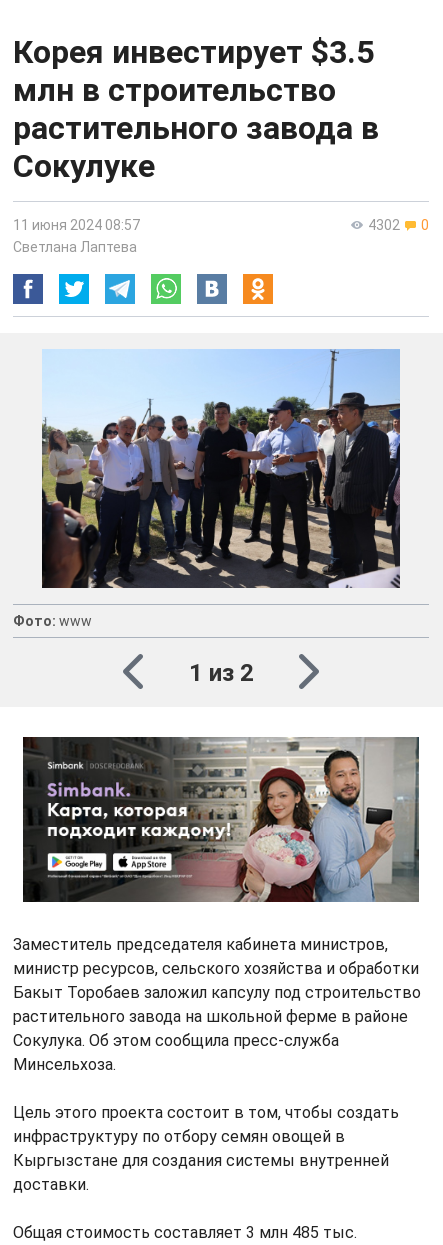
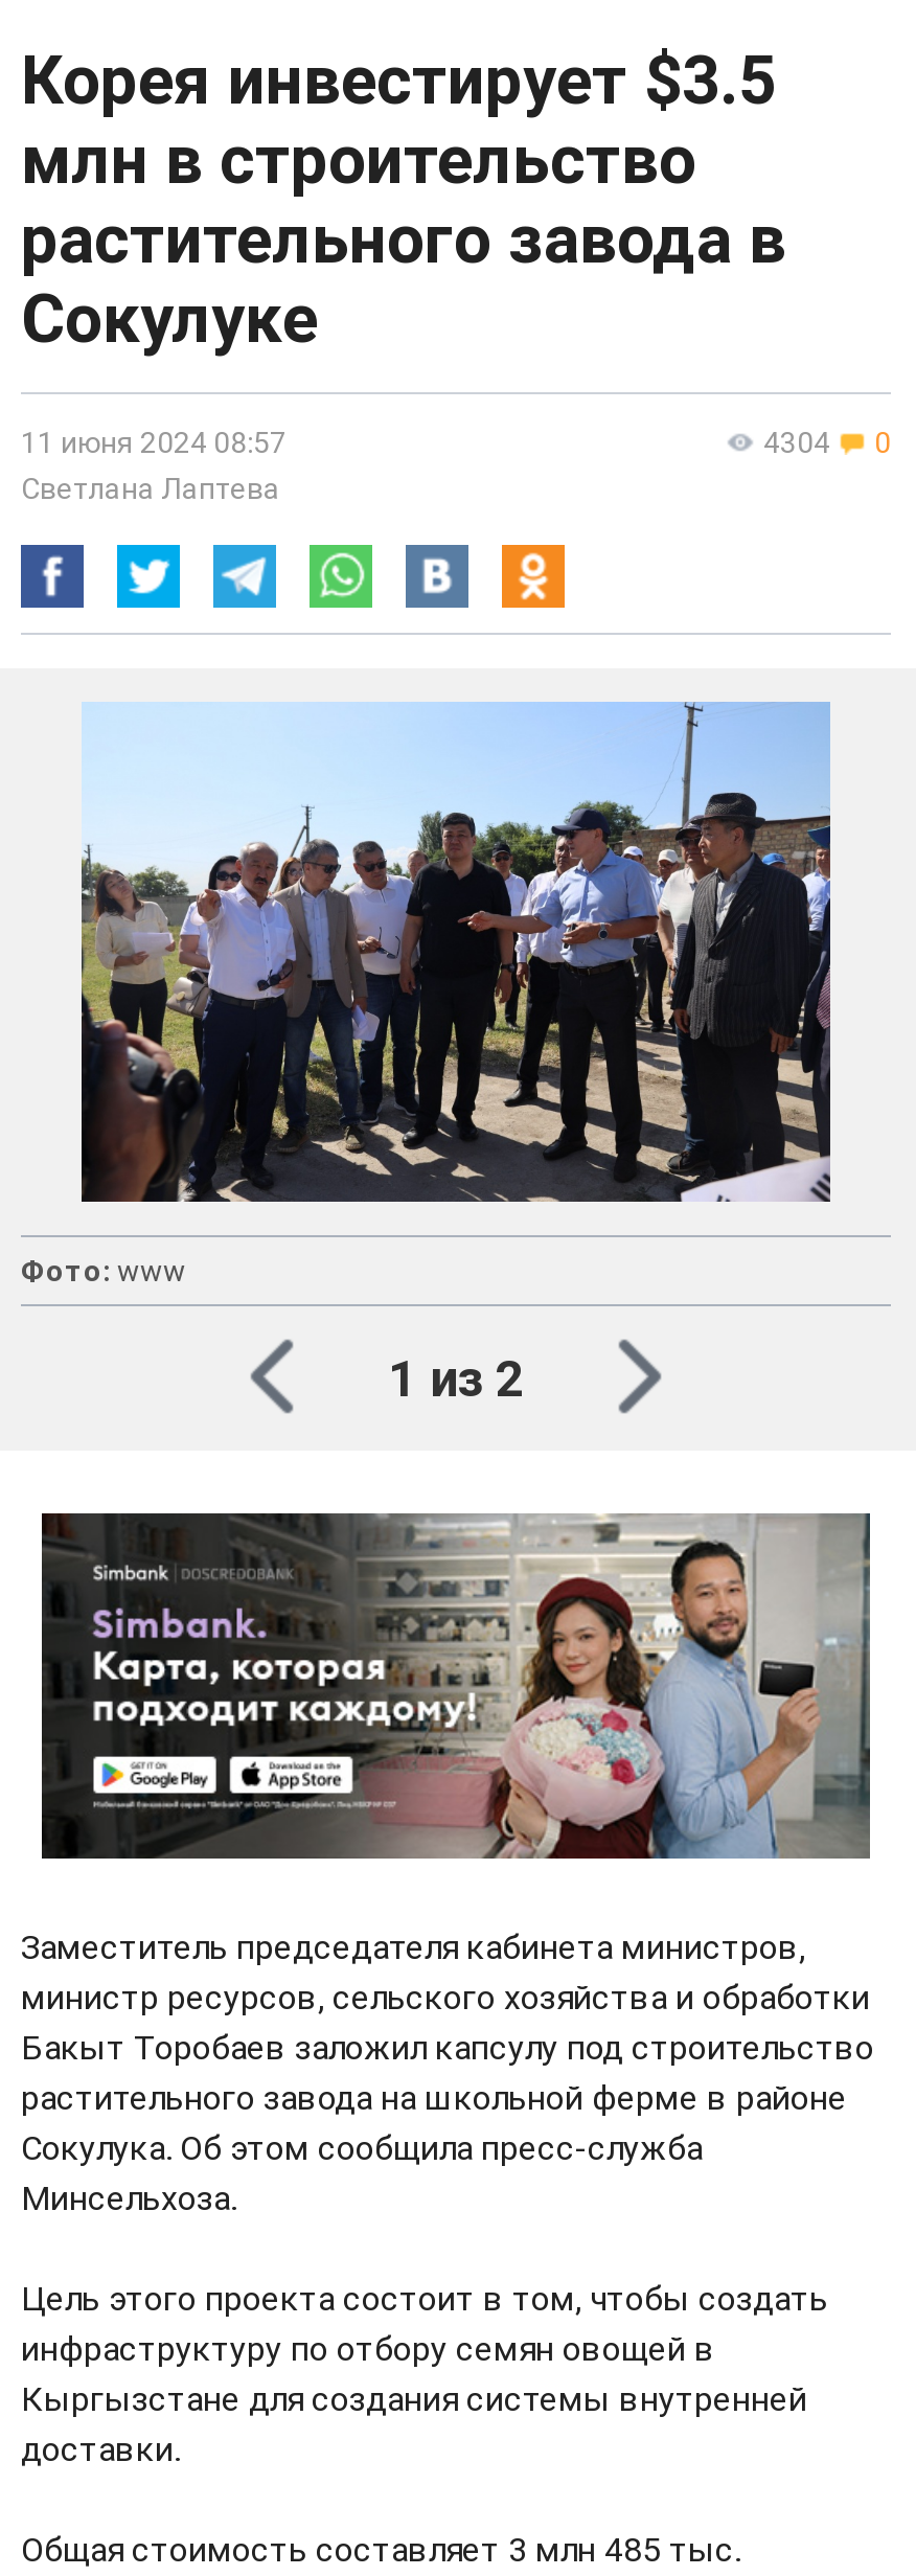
- 4302 0
+ 4304 0
